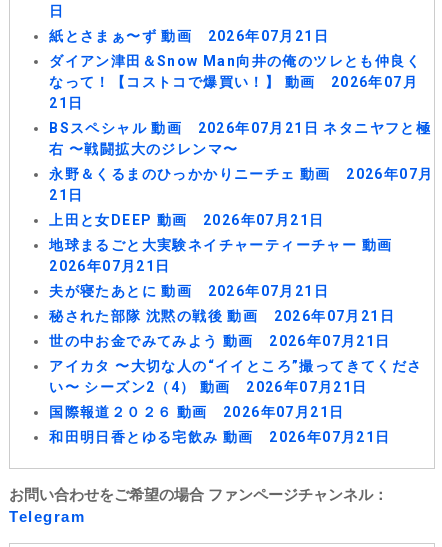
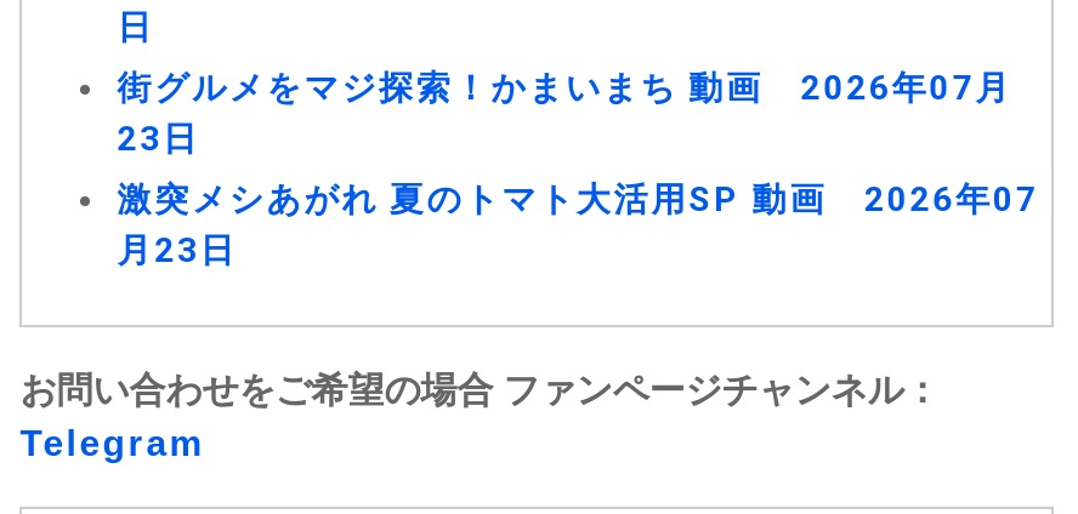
- 紙とさまぁ〜ず 動画 2026年07月21日
- ダイアン津田＆Snow Man向井の俺のツレとも仲良く
- なって！【コストコで爆買い！】 動画 2026年07月
- 21日
- BSスペシャル 動画 2026年07月21日 ネタニヤフと極
- 右 〜戦闘拡大のジレンマ〜
- 永野＆くるまのひっかかりニーチェ 動画 2026年07月
- 21日
- 上田と女DEEP 動画 2026年07月21日
- 地球まるごと大実験ネイチャーティーチャー 動画
- 2026年07月21日
- 夫が寝たあとに 動画 2026年07月21日
- 秘された部隊 沈黙の戦後 動画 2026年07月21日
- 世の中お金でみてみよう 動画 2026年07月21日
- アイカタ 〜大切な人の“イイところ”撮ってきてくださ
- い〜 シーズン2（4） 動画 2026年07月21日
- 国際報道２０２６ 動画 2026年07月21日
- 和田明日香とゆる宅飲み 動画 2026年07月21日
+ 街グルメをマジ探索！かまいまち 動画 2026年07月
+ 23日
+ 激突メシあがれ 夏のトマト大活用SP 動画 2026年07
+ 月23日
